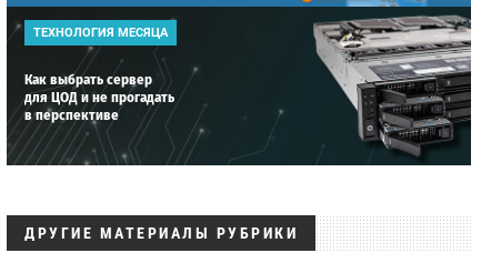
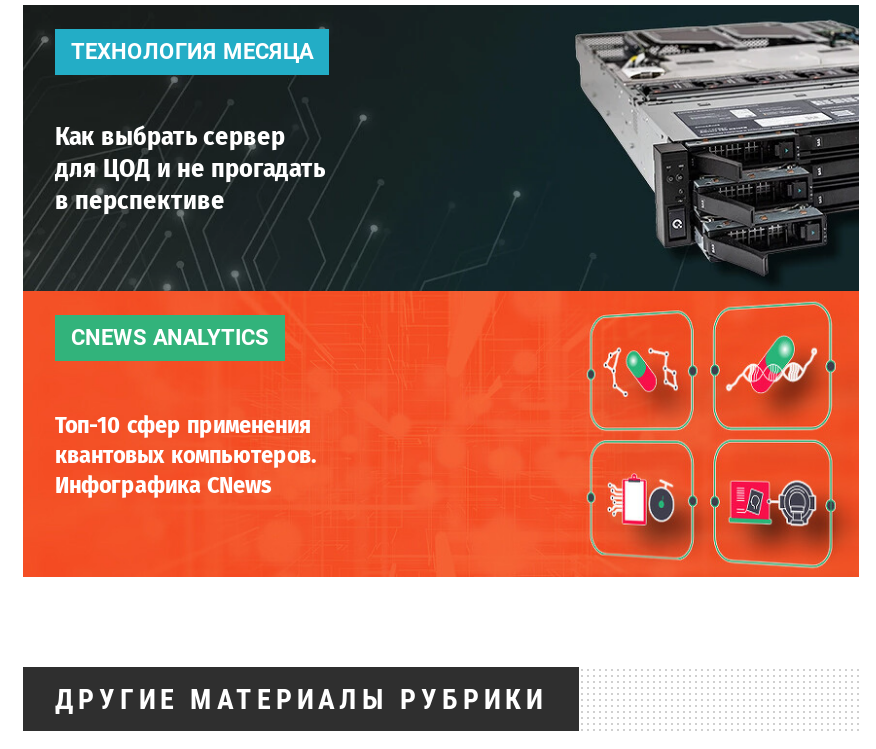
+ [image]
+ CNEWS ANALYTICS
+ Топ-10 сфер применения
+ квантовых компьютеров.
+ Инфографика CNews
